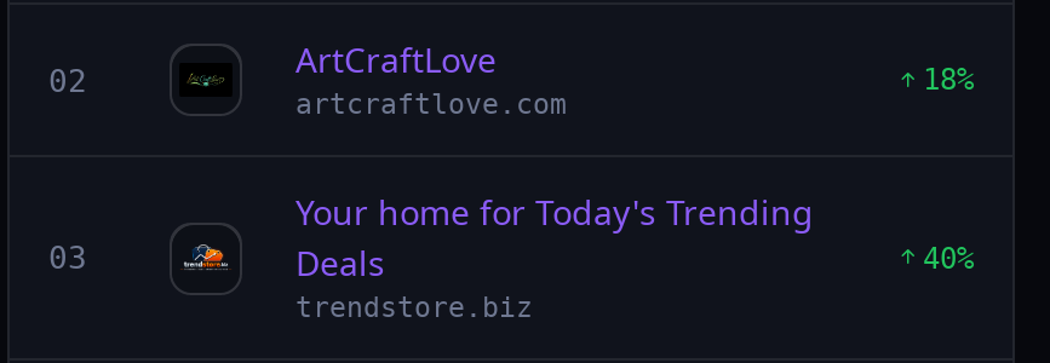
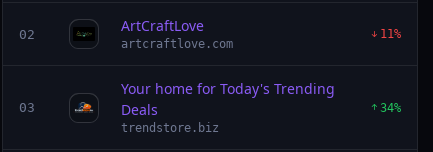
- 18%
+ 11%

- 40%
+ 34%
